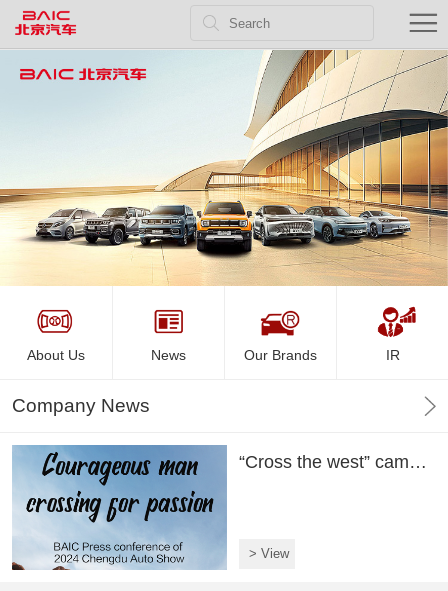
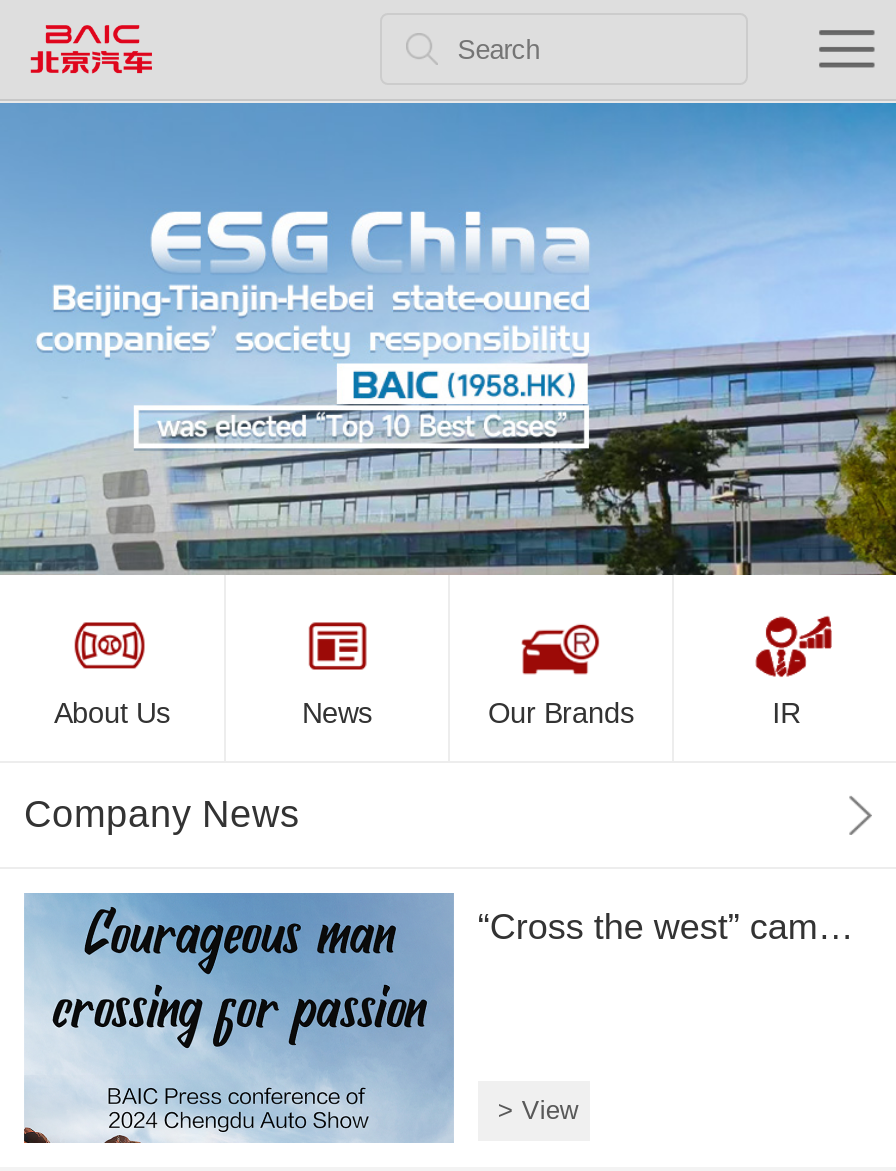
- [image]
+ [image]
